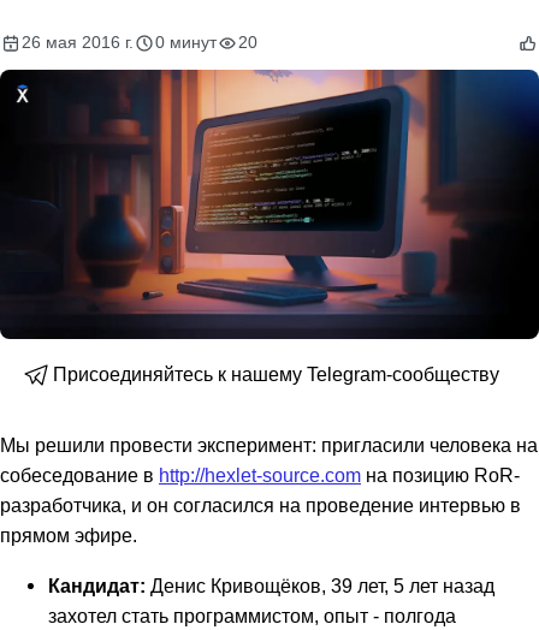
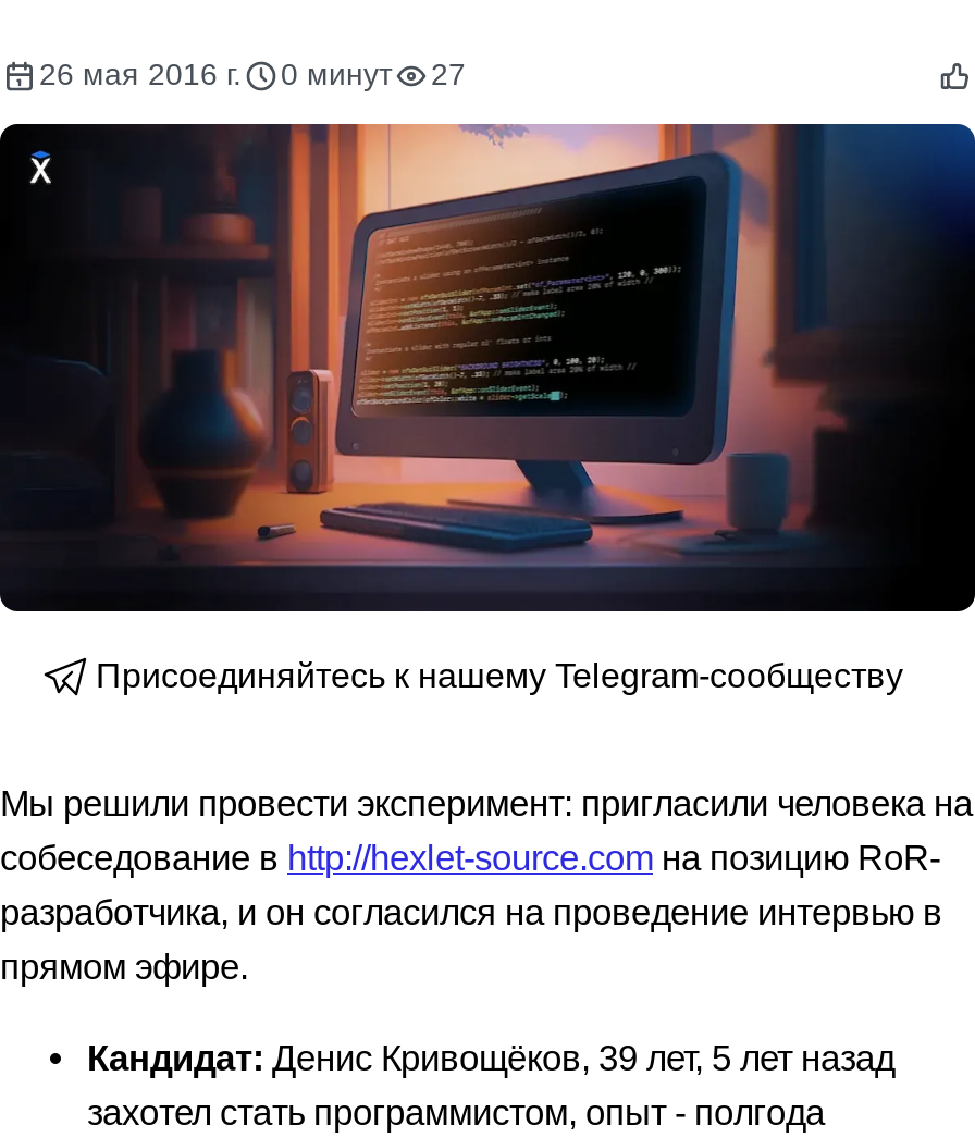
- 26 мая 2016 г. 0 минут 20
+ 26 мая 2016 г. 0 минут 27
